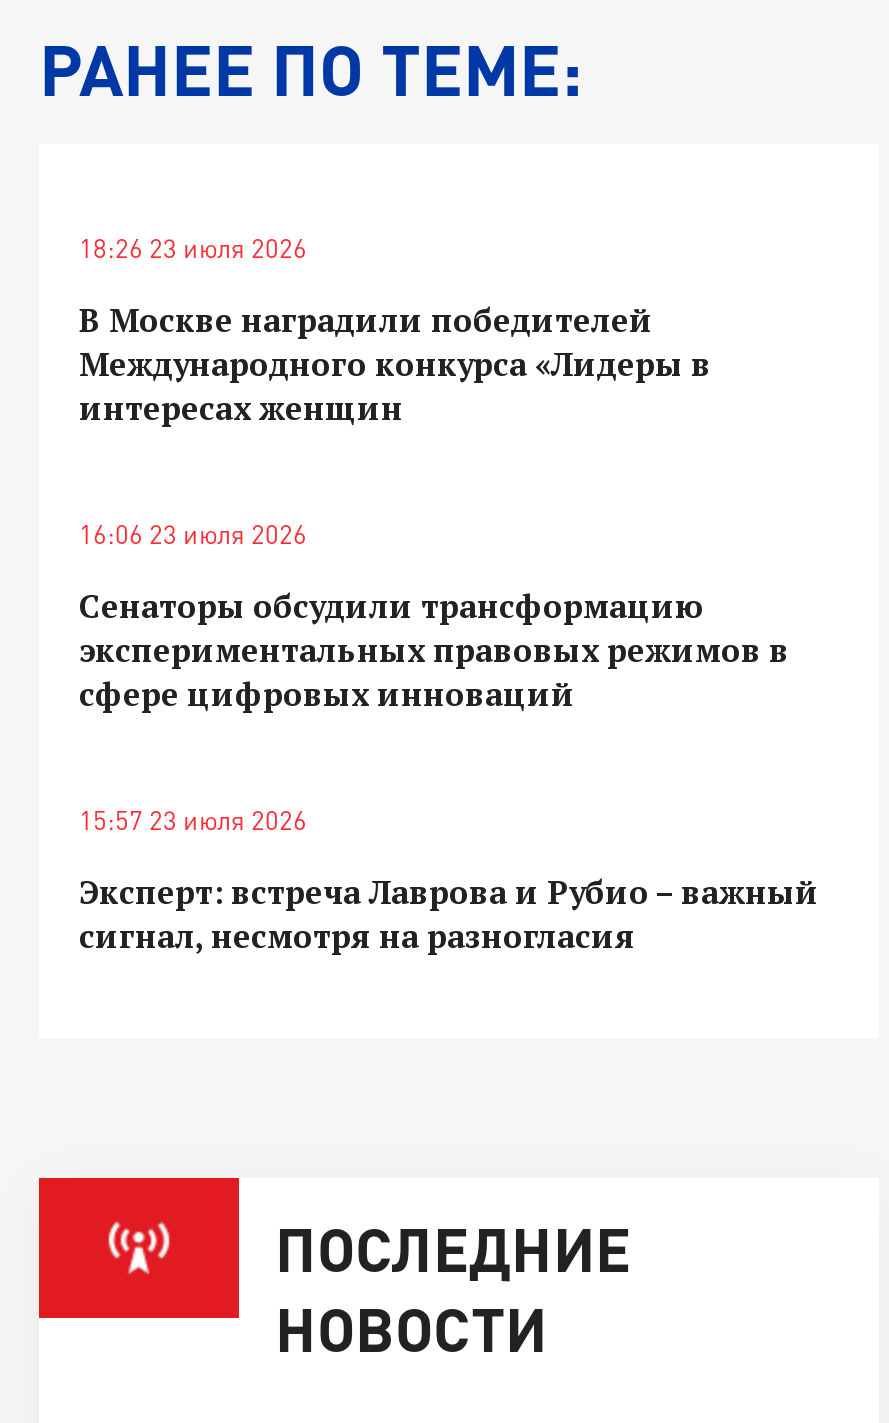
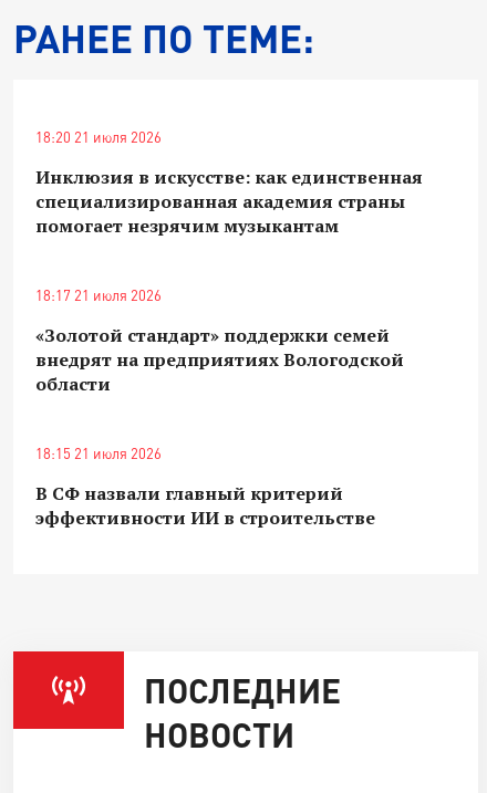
- 18:26 23 июля 2026
+ 18:20 21 июля 2026

- В Москве наградили победителей
- Международного конкурса «Лидеры в
- интересах женщин
+ Инклюзия в искусстве: как единственная
+ специализированная академия страны
+ помогает незрячим музыкантам

- 16:06 23 июля 2026
+ 18:17 21 июля 2026

- Сенаторы обсудили трансформацию
- экспериментальных правовых режимов в
- сфере цифровых инноваций
+ «Золотой стандарт» поддержки семей
+ внедрят на предприятиях Вологодской
+ области

- 15:57 23 июля 2026
+ 18:15 21 июля 2026

- Эксперт: встреча Лаврова и Рубио – важный
- сигнал, несмотря на разногласия
+ В СФ назвали главный критерий
+ эффективности ИИ в строительстве
